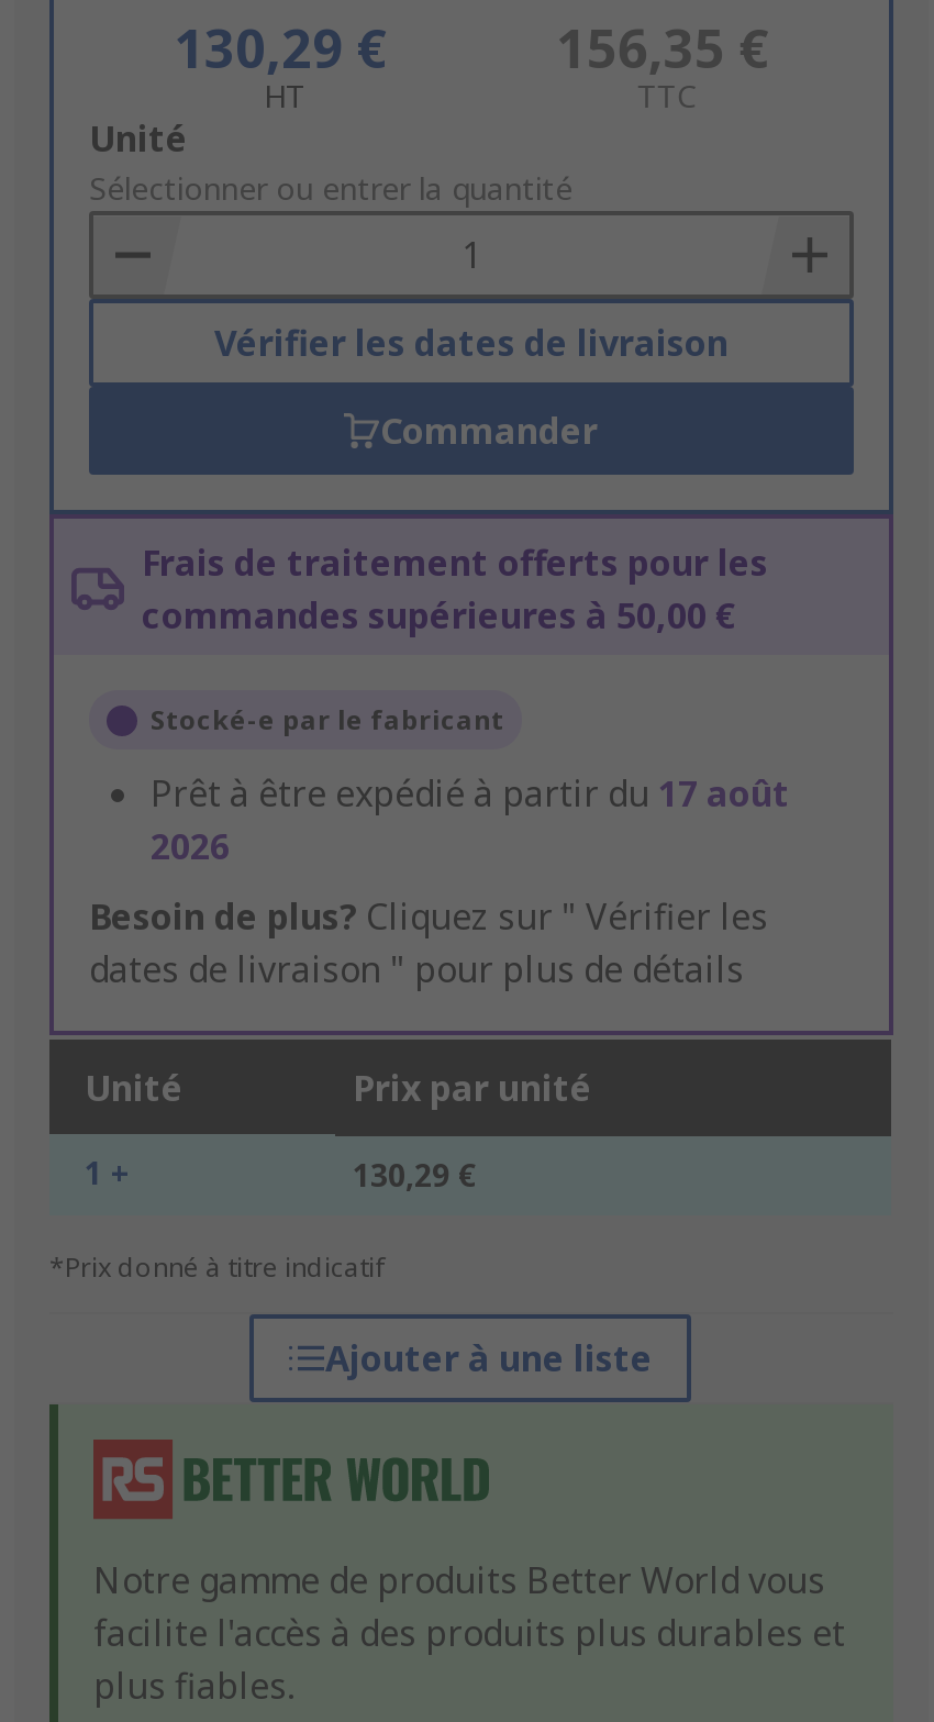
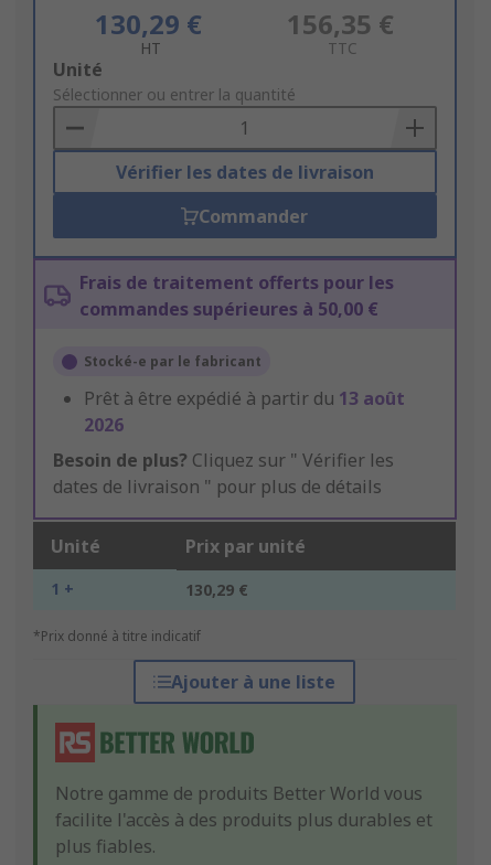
- Prêt à être expédié à partir du 17 août
+ Prêt à être expédié à partir du 13 août
